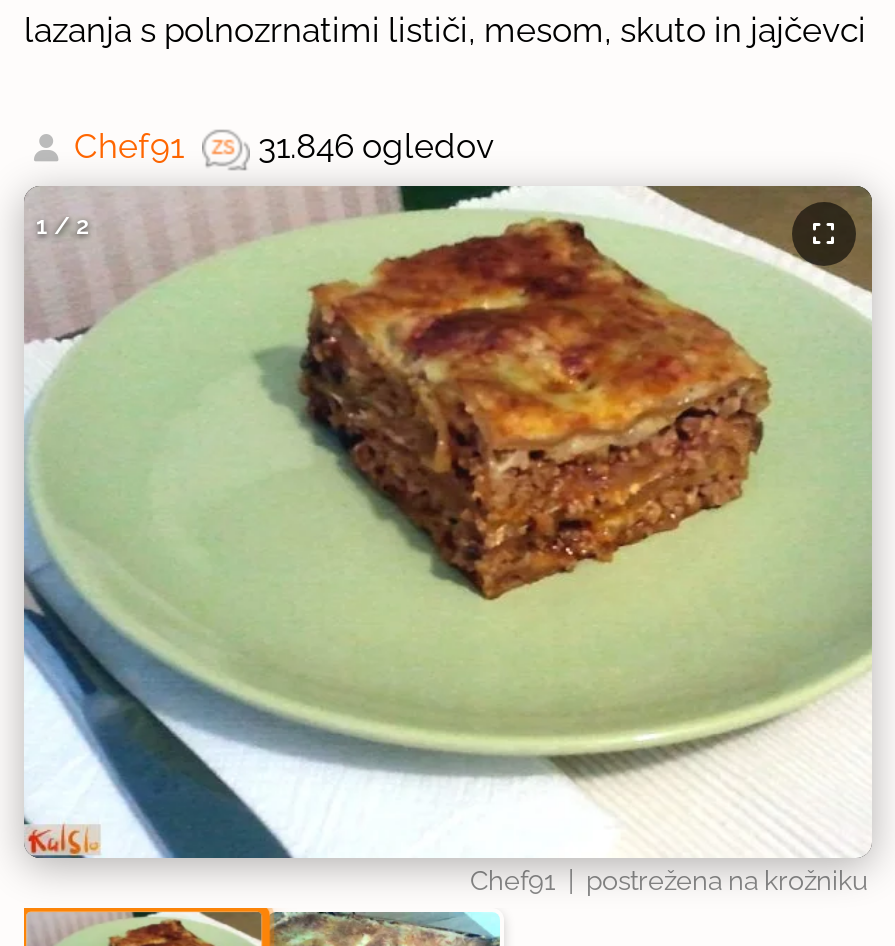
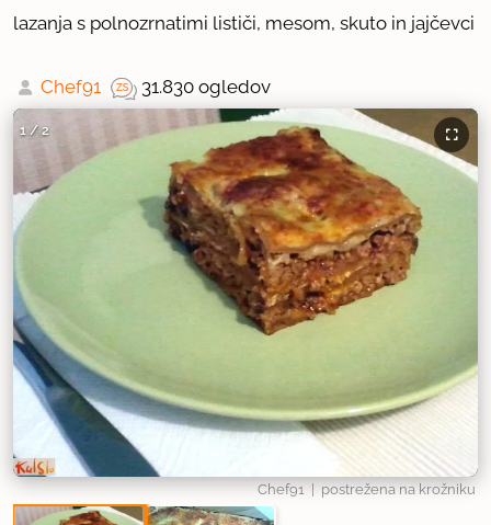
- Chef91 31.846 ogledov
+ Chef91 31.830 ogledov
